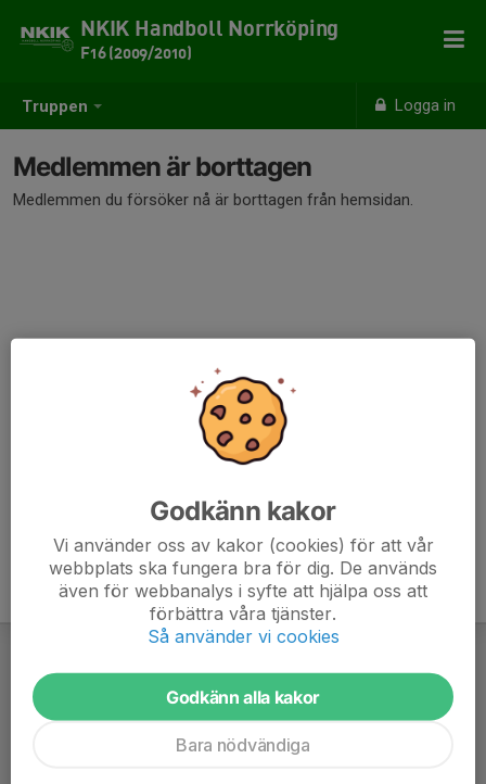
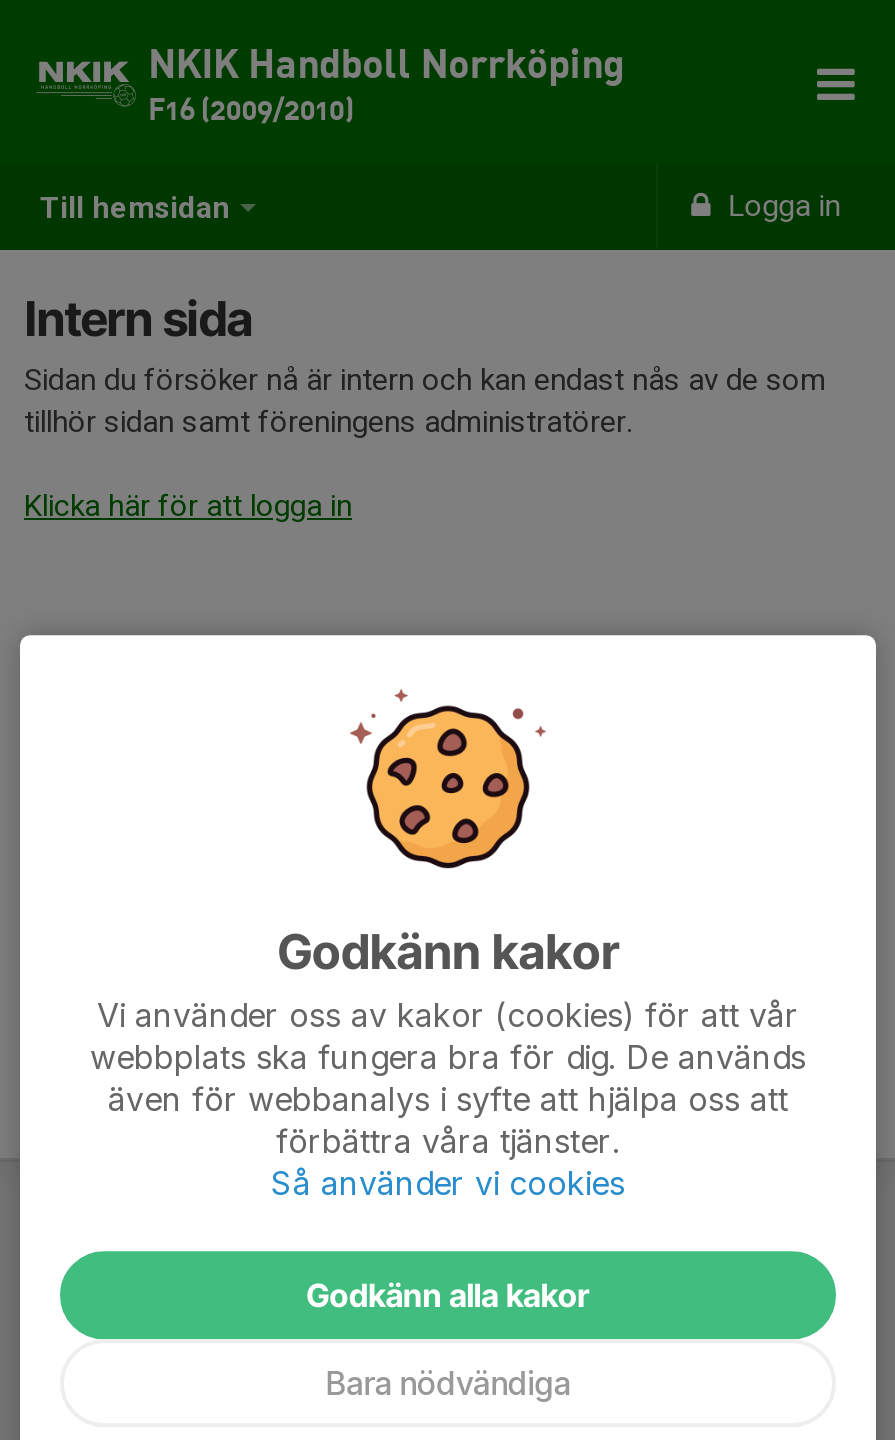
- Truppen
+ Till hemsidan

- Medlemmen är borttagen
- Medlemmen du försöker nå är borttagen från hemsidan.
+ Intern sida
+ Sidan du försöker nå är intern och kan endast nås av de som
+ tillhör sidan samt föreningens administratörer.
+ Klicka här för att logga in
